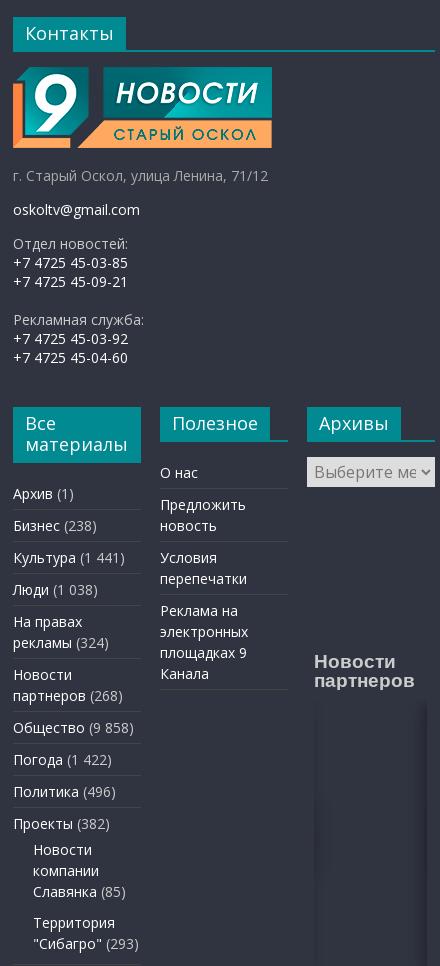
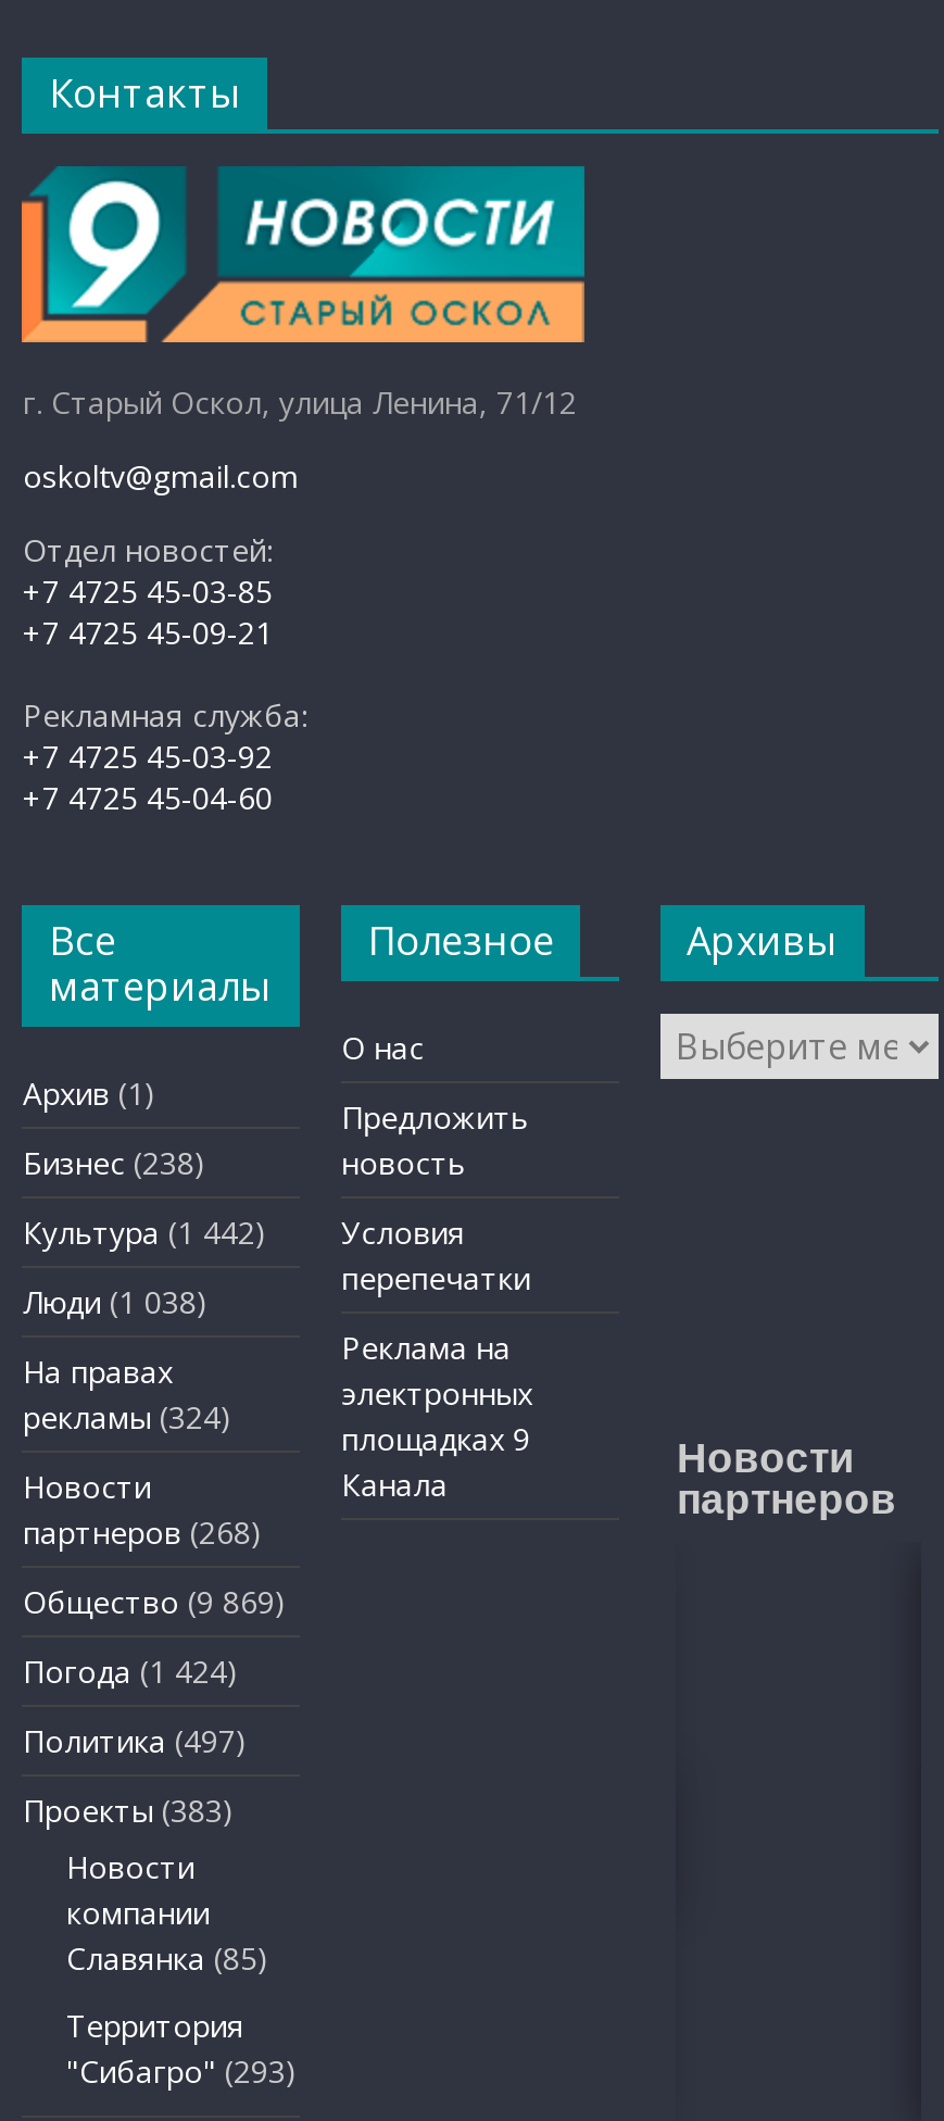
- Культура (1 441) Условия
+ Культура (1 442) Условия

- Общество (9 858)
+ Общество (9 869)

- Погода (1 422)
+ Погода (1 424)

- Политика (496)
+ Политика (497)

- Проекты (382)
+ Проекты (383)
